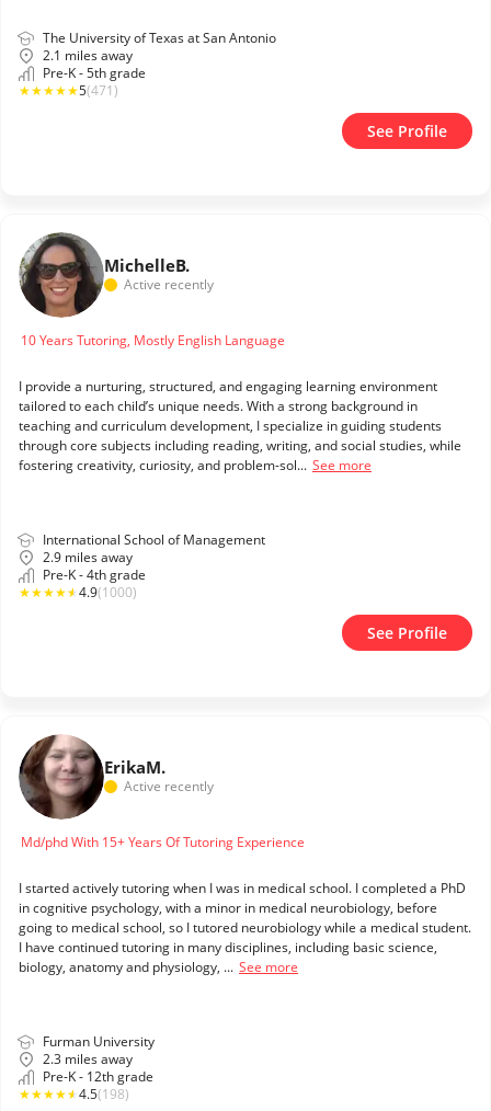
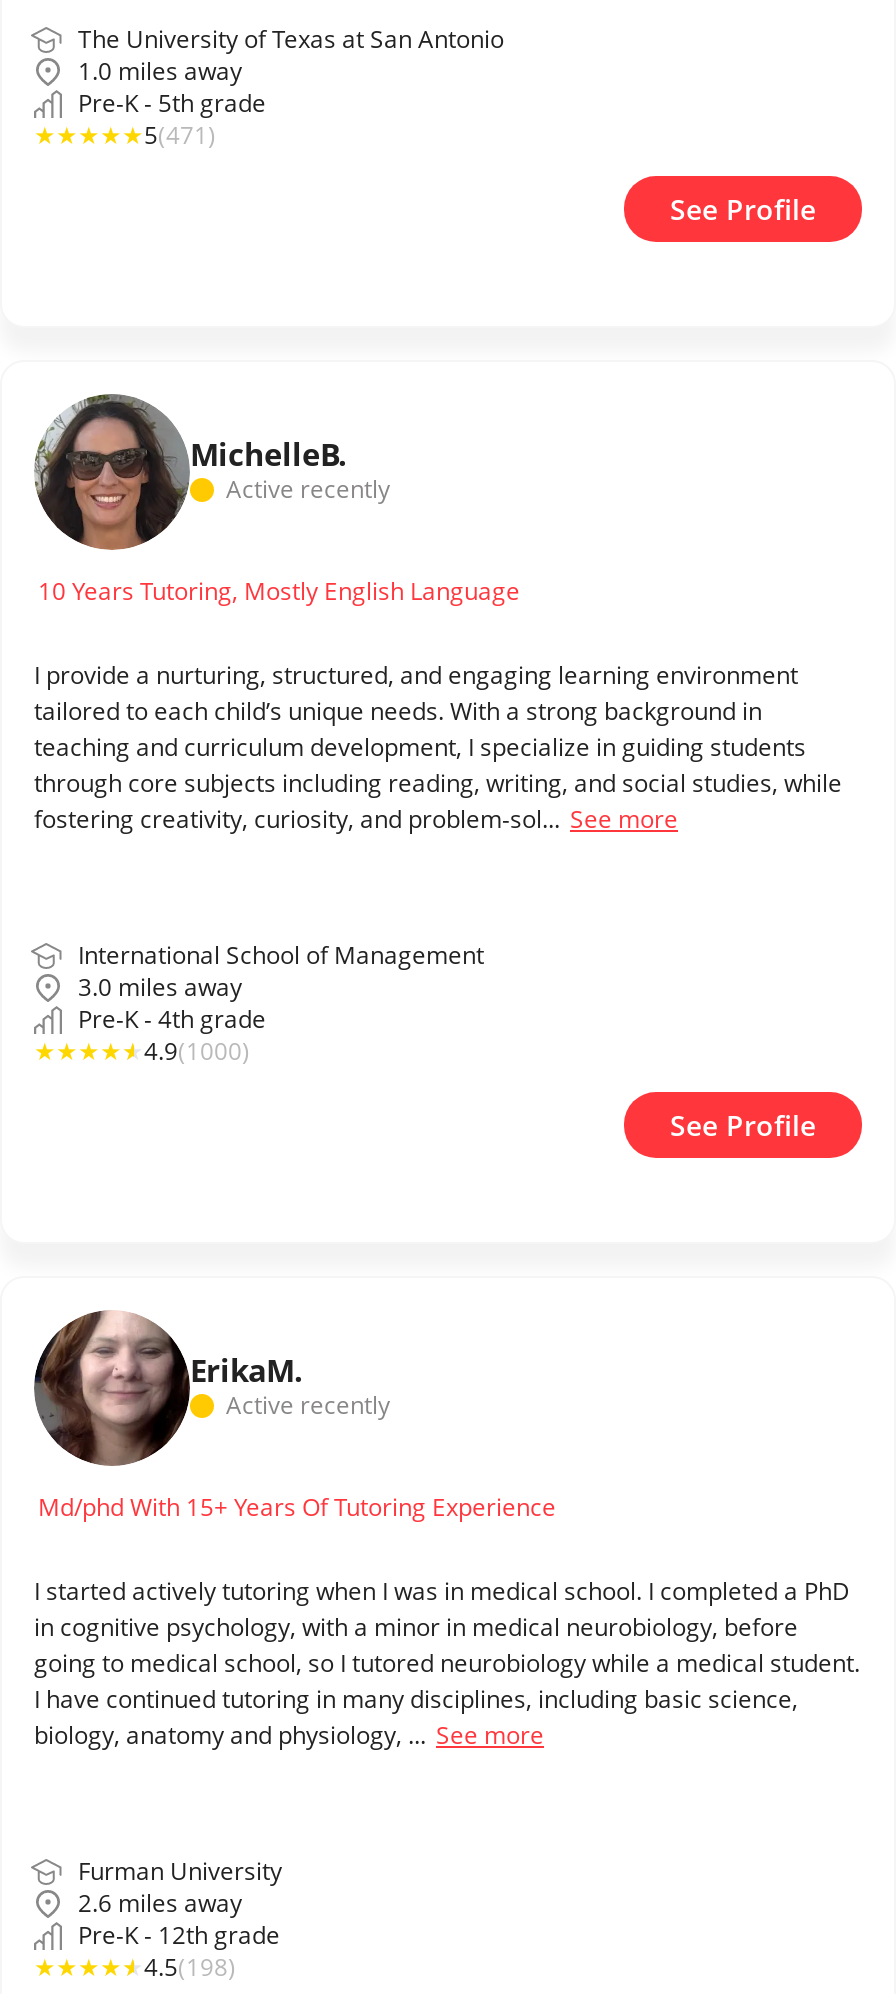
- 2.1 miles away
+ 1.0 miles away

- 2.9 miles away
+ 3.0 miles away

- 2.3 miles away
+ 2.6 miles away
